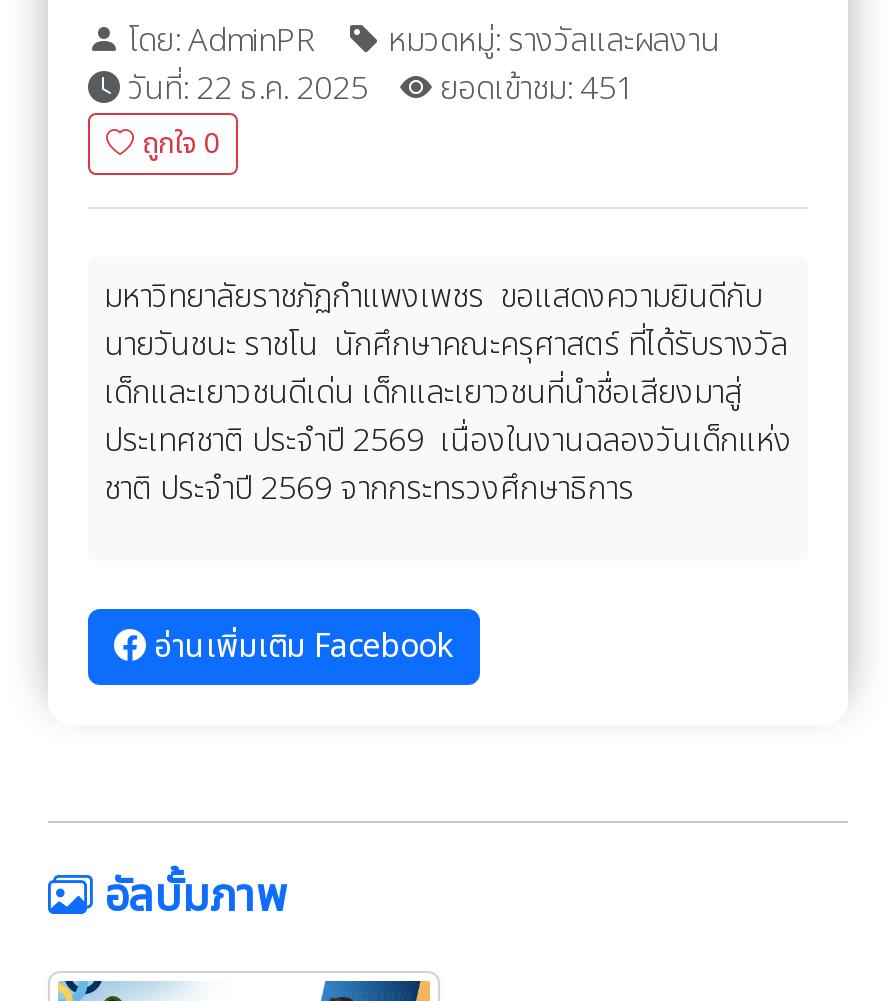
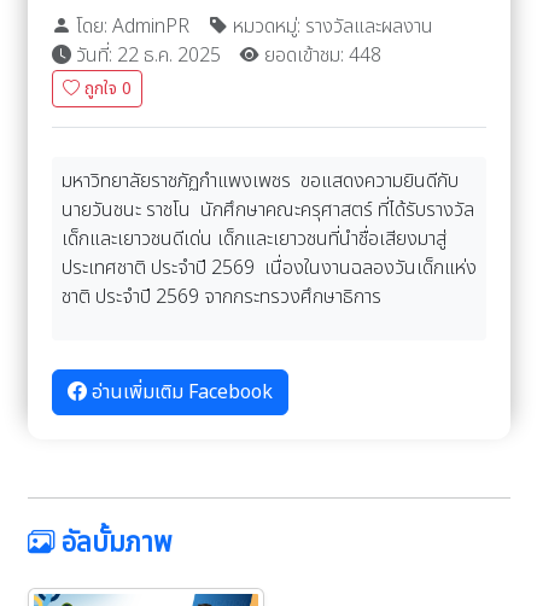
- ยอดเข้าชม: 451
+ ยอดเข้าชม: 448
